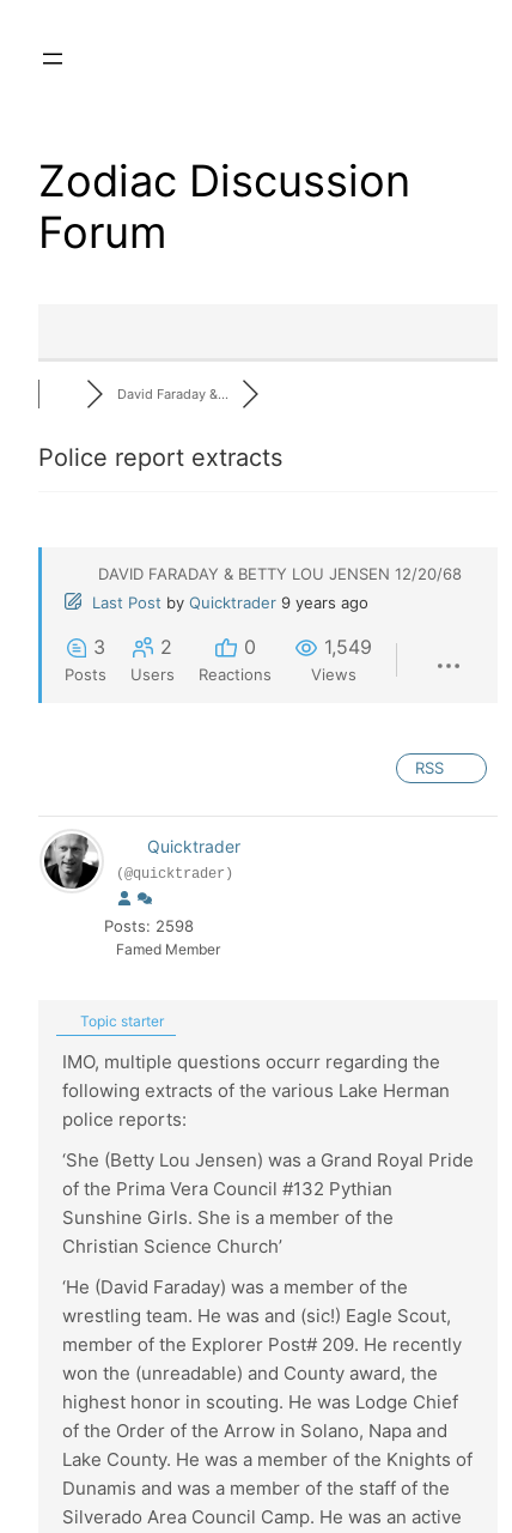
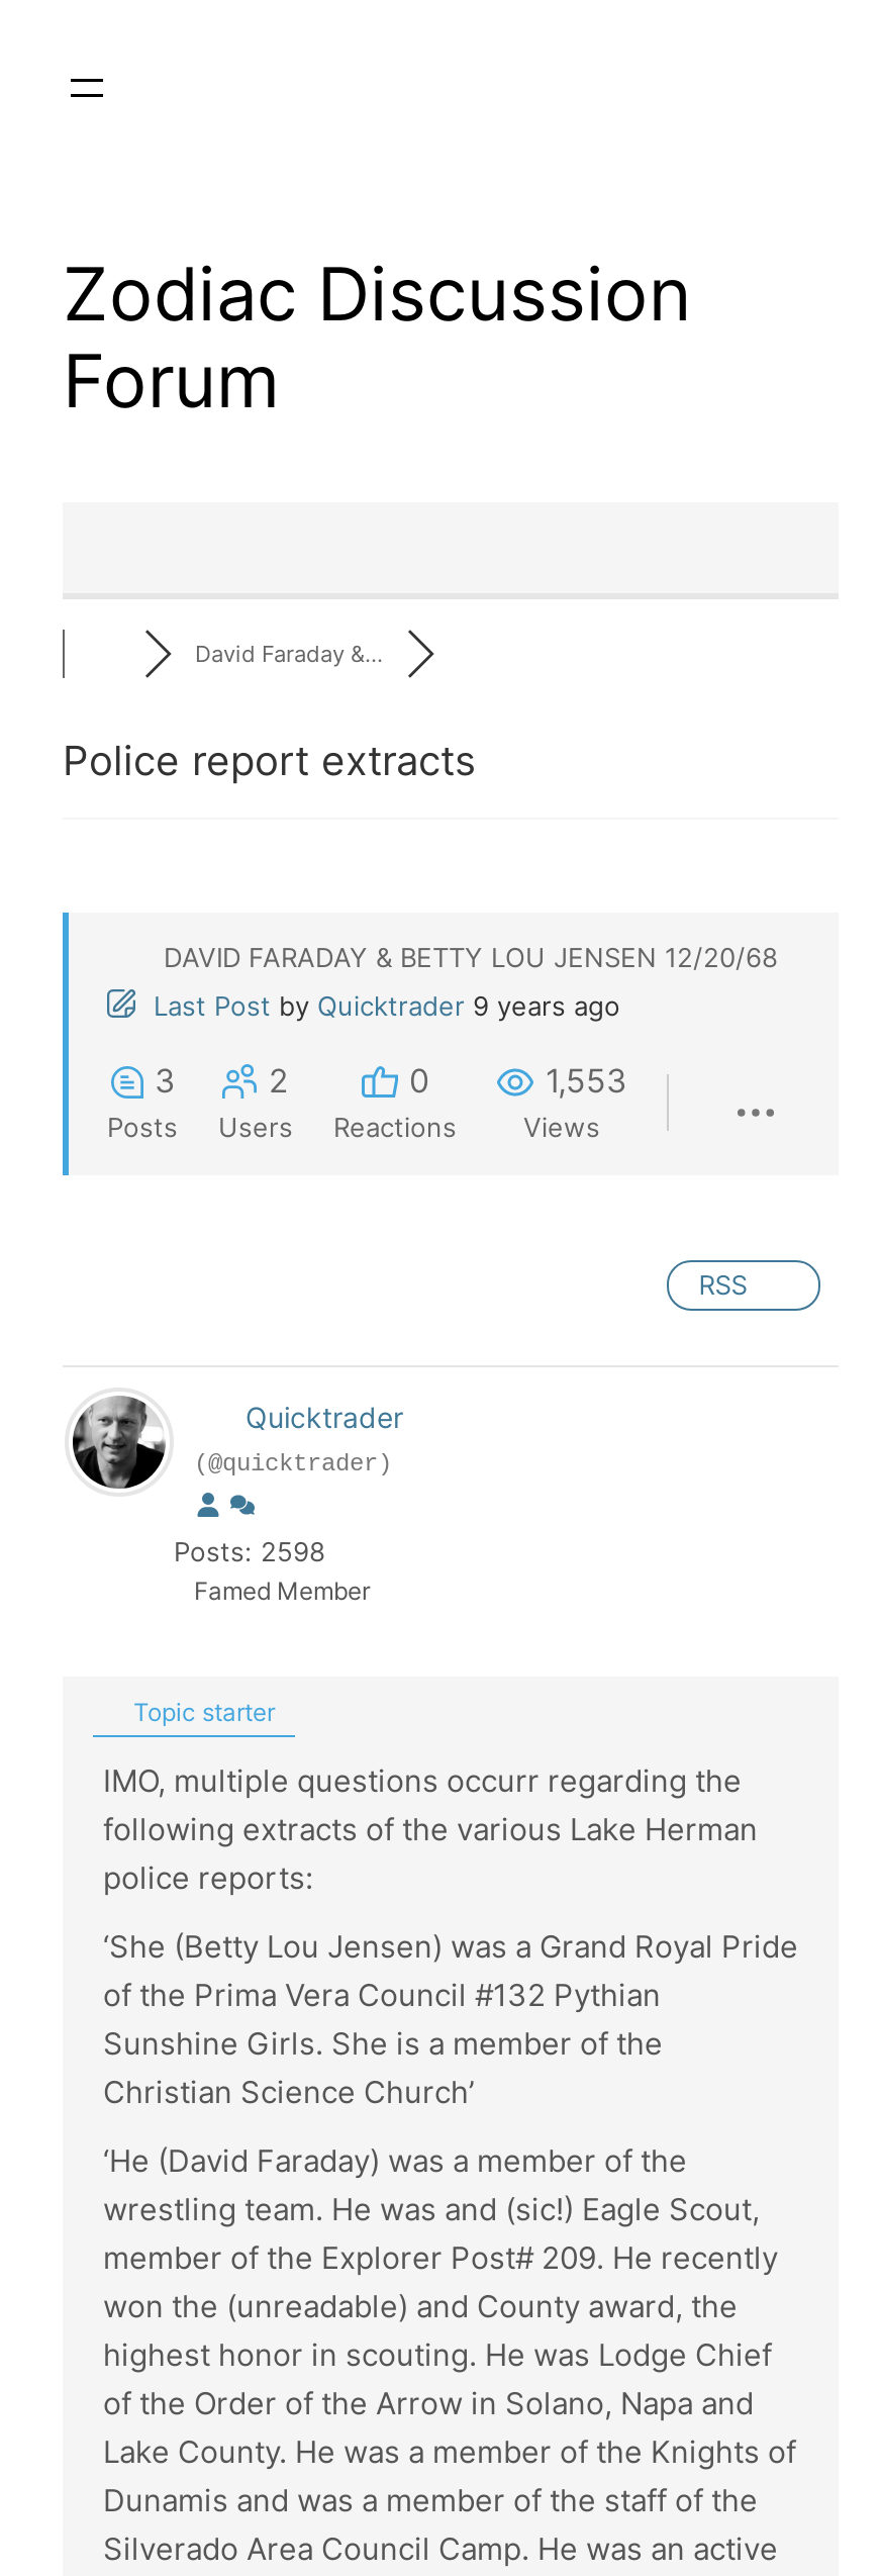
- 1,549
+ 1,553
